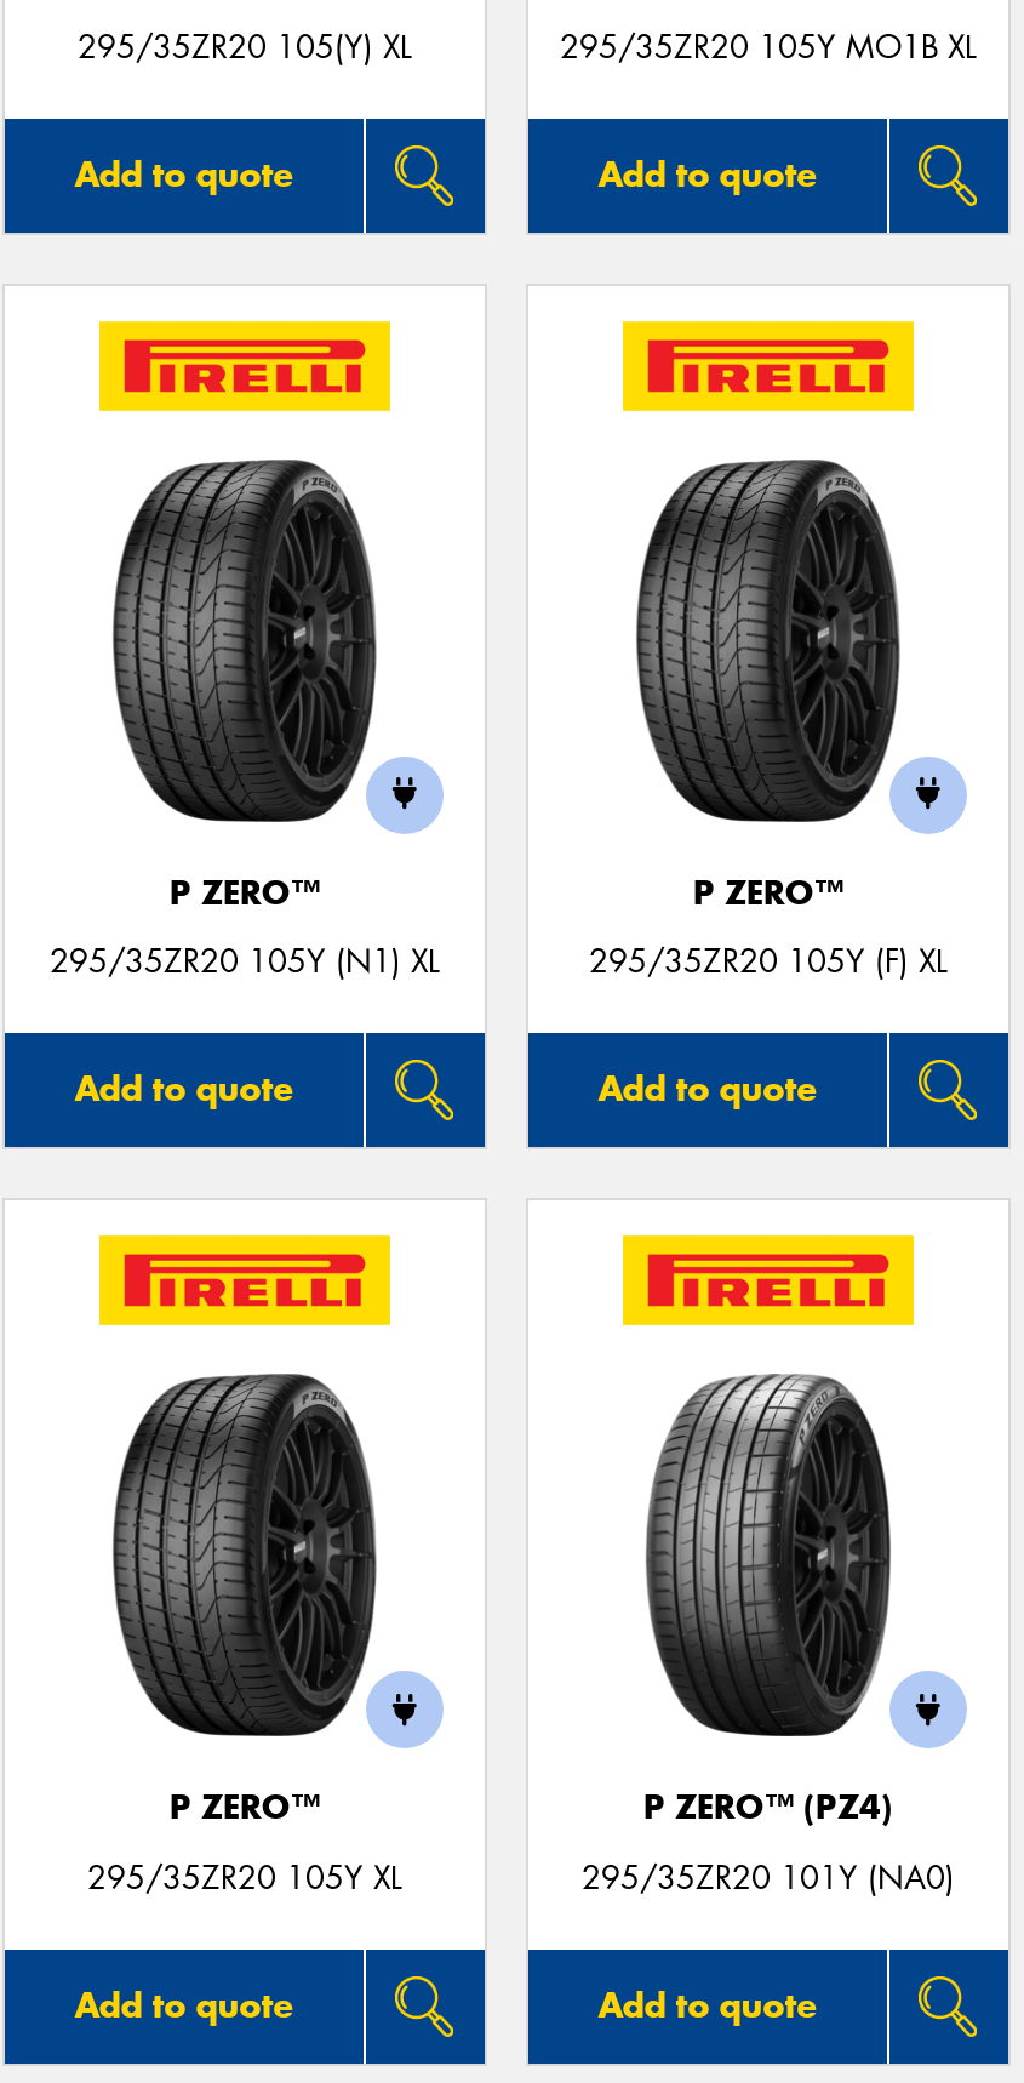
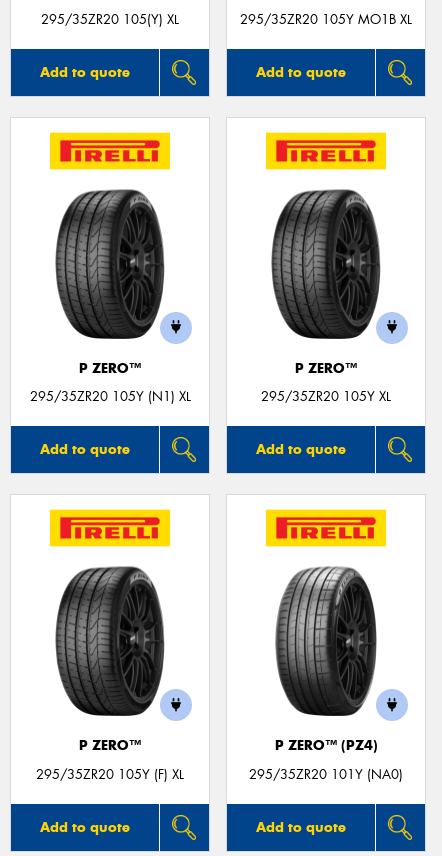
- 295/35ZR20 105Y (F) XL
+ 295/35ZR20 105Y XL

- 295/35ZR20 105Y XL
+ 295/35ZR20 105Y (F) XL
